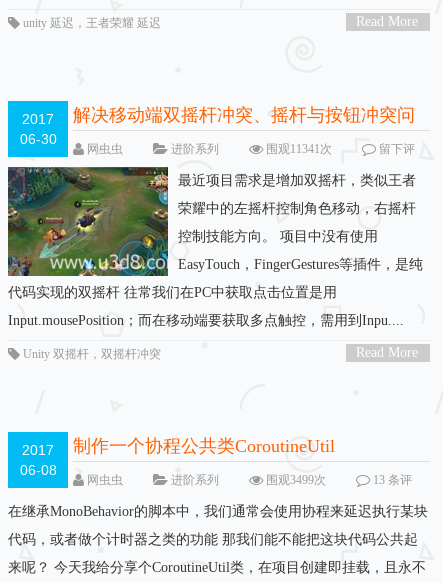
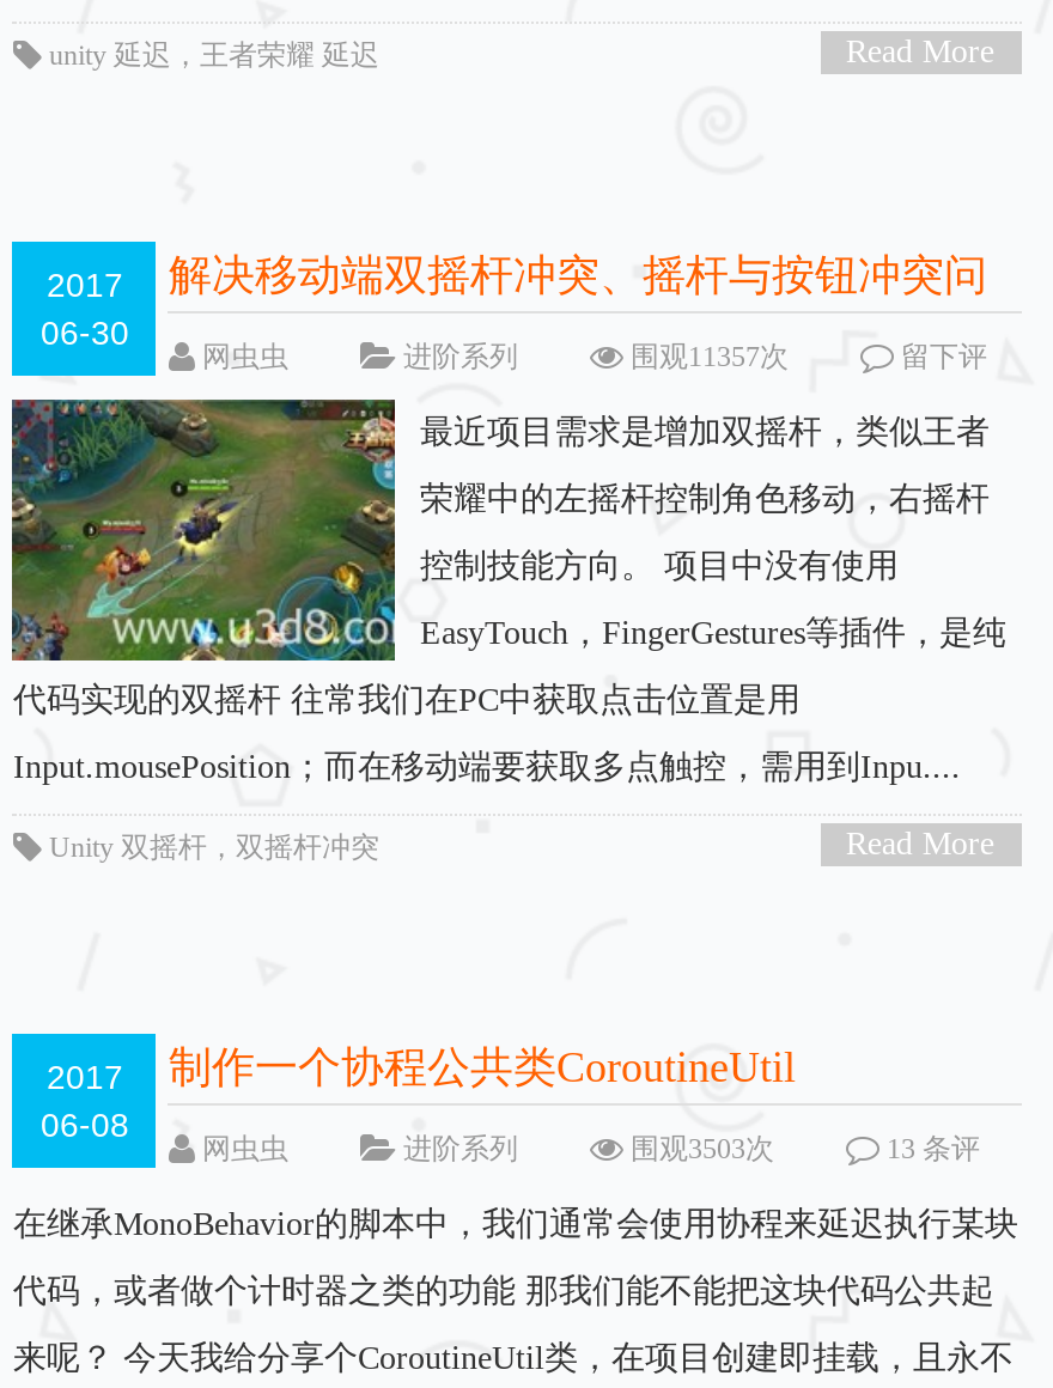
- 围观11341次
+ 围观11357次

- 围观3499次
+ 围观3503次
